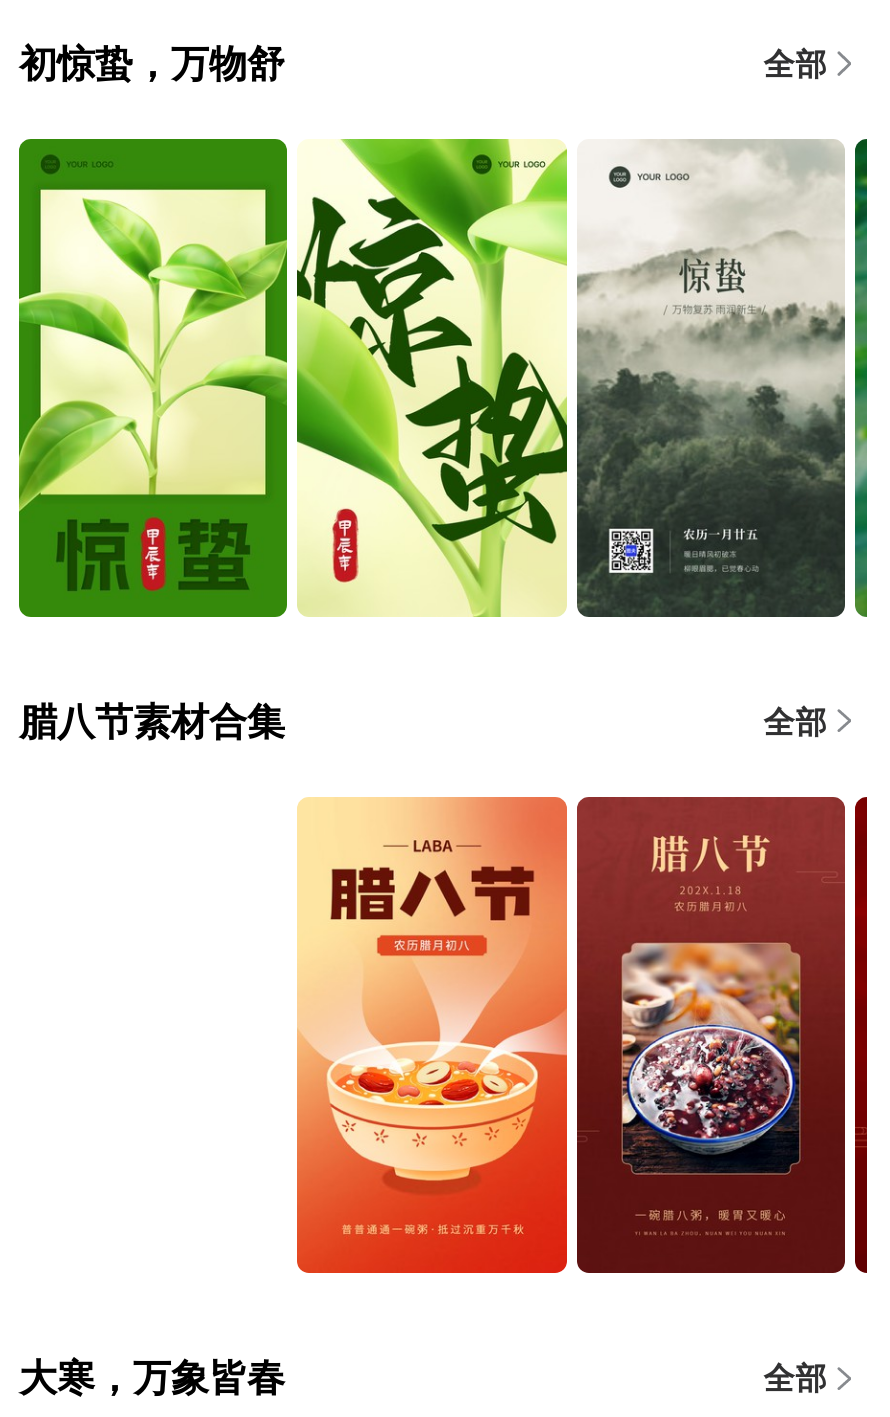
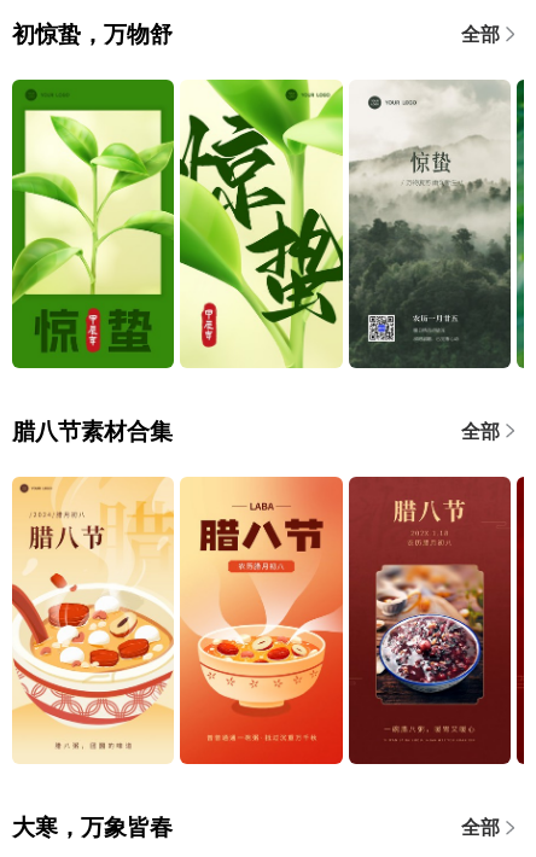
+ [image]
